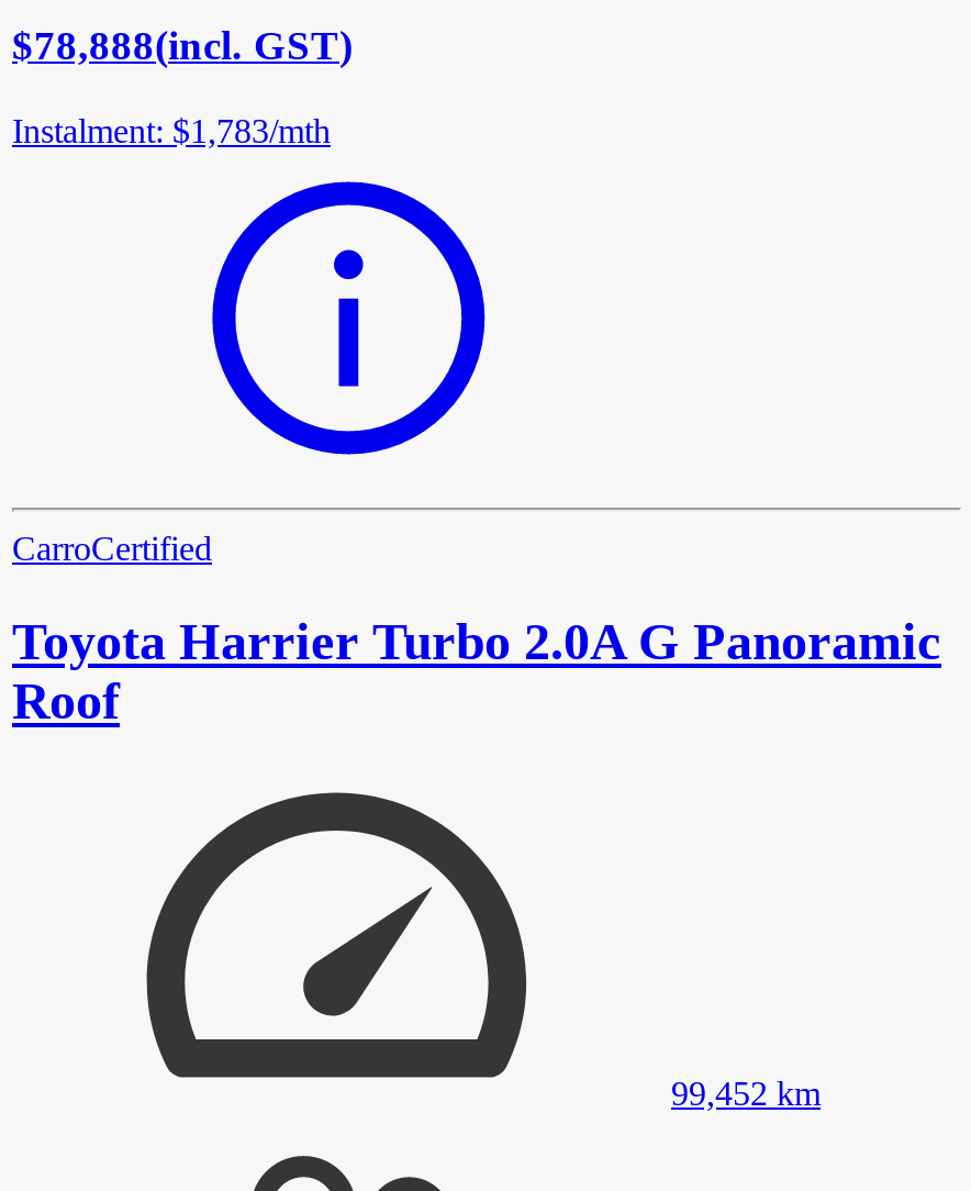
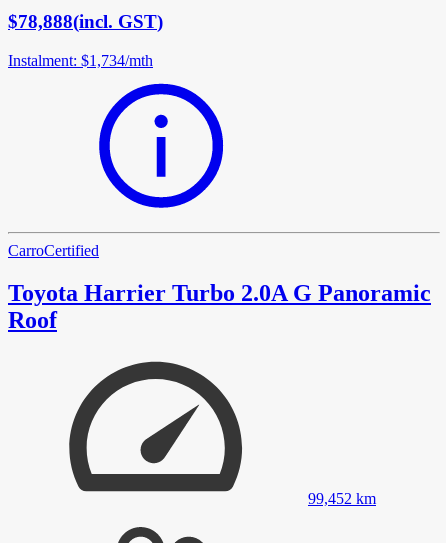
- Instalment: $1,783/mth
+ Instalment: $1,734/mth
